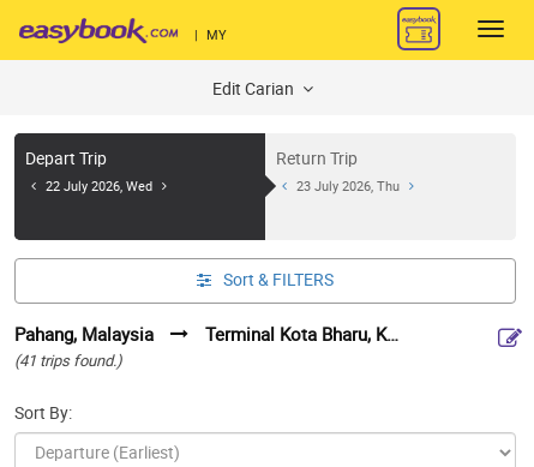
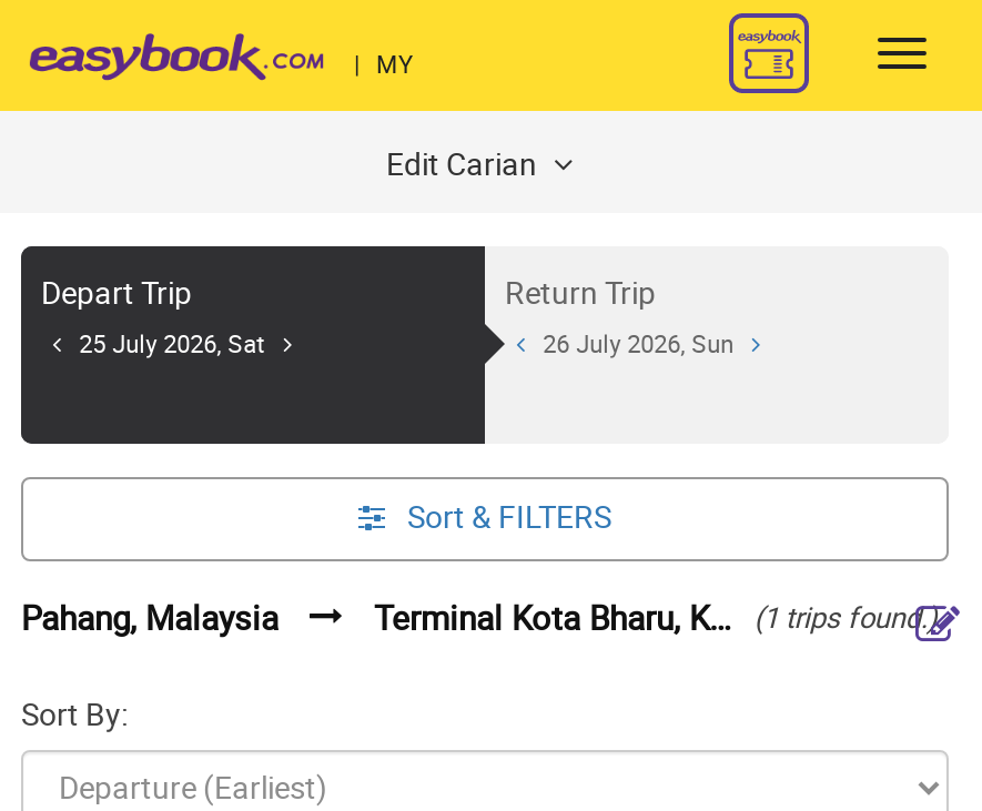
- 22 July 2026, Wed
+ 25 July 2026, Sat

- 23 July 2026, Thu
+ 26 July 2026, Sun

- (41 trips found.)
+ (1 trips found.)
